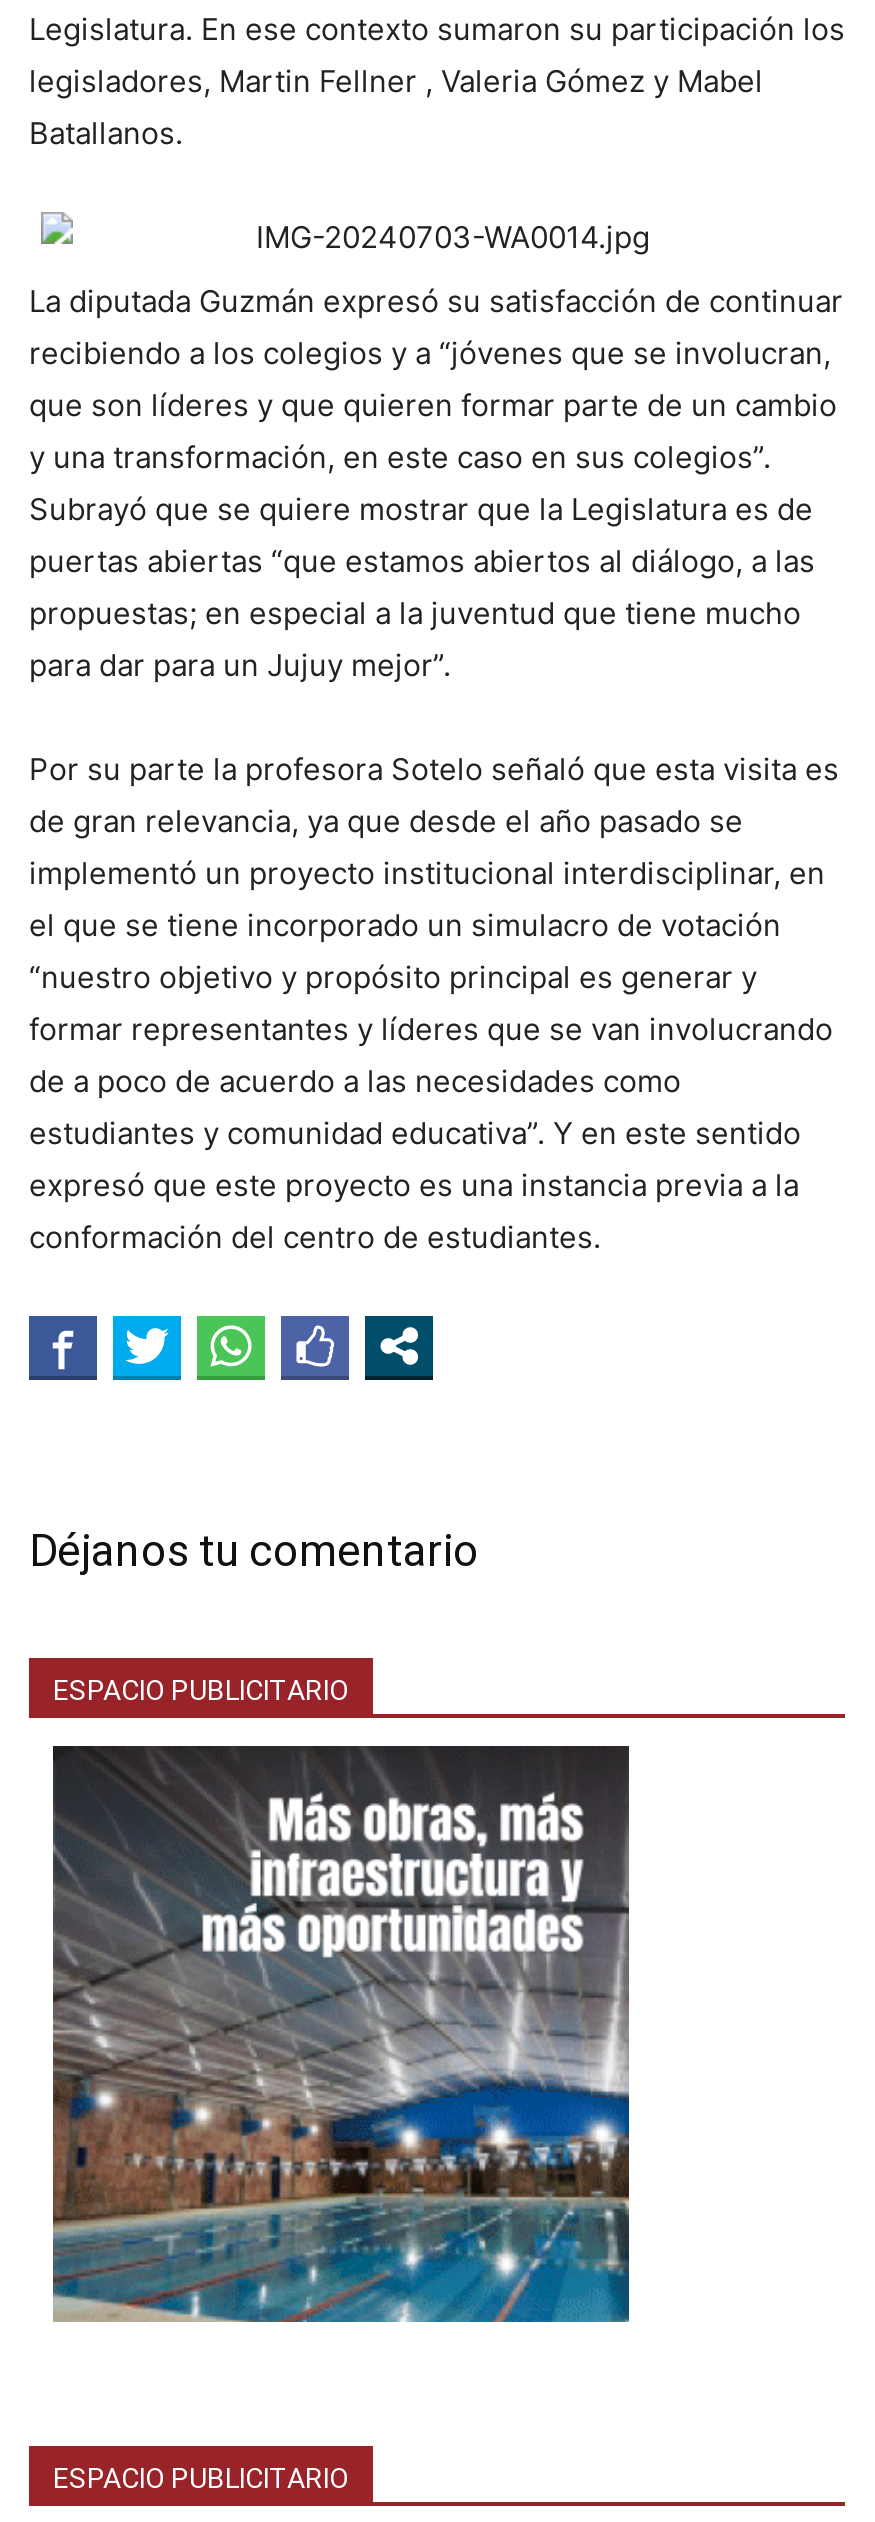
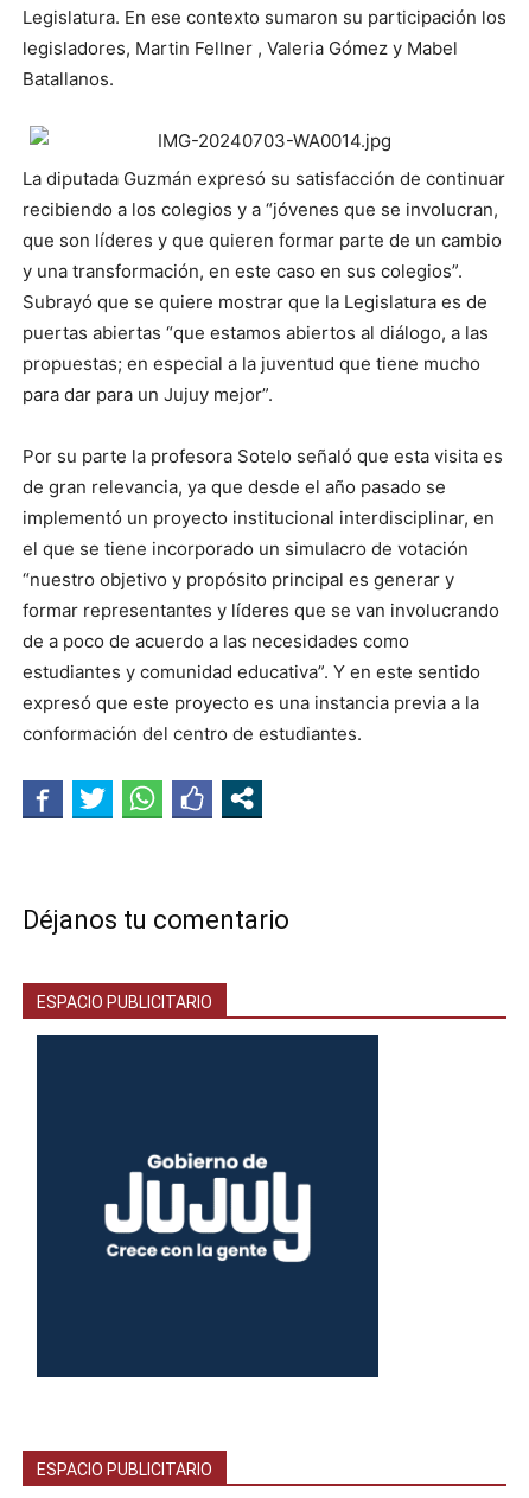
- [image]
+ [image]
